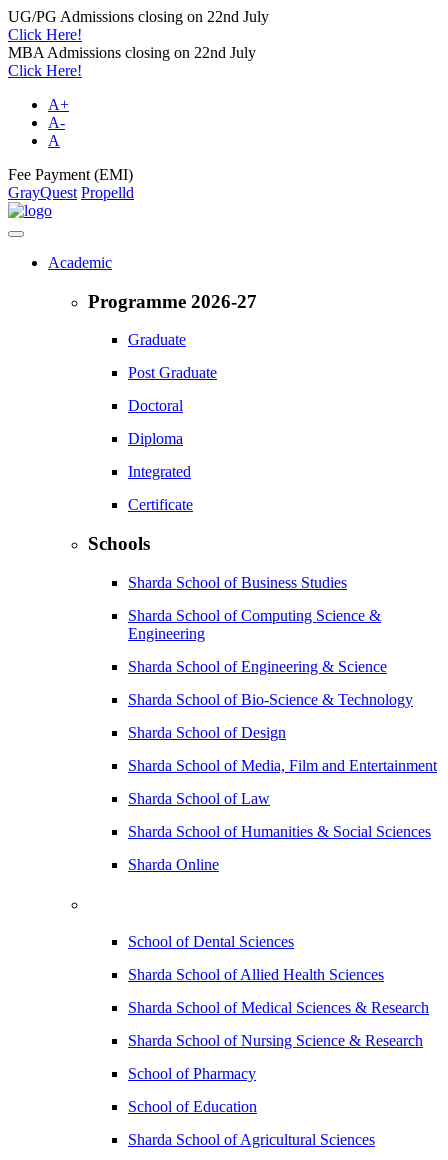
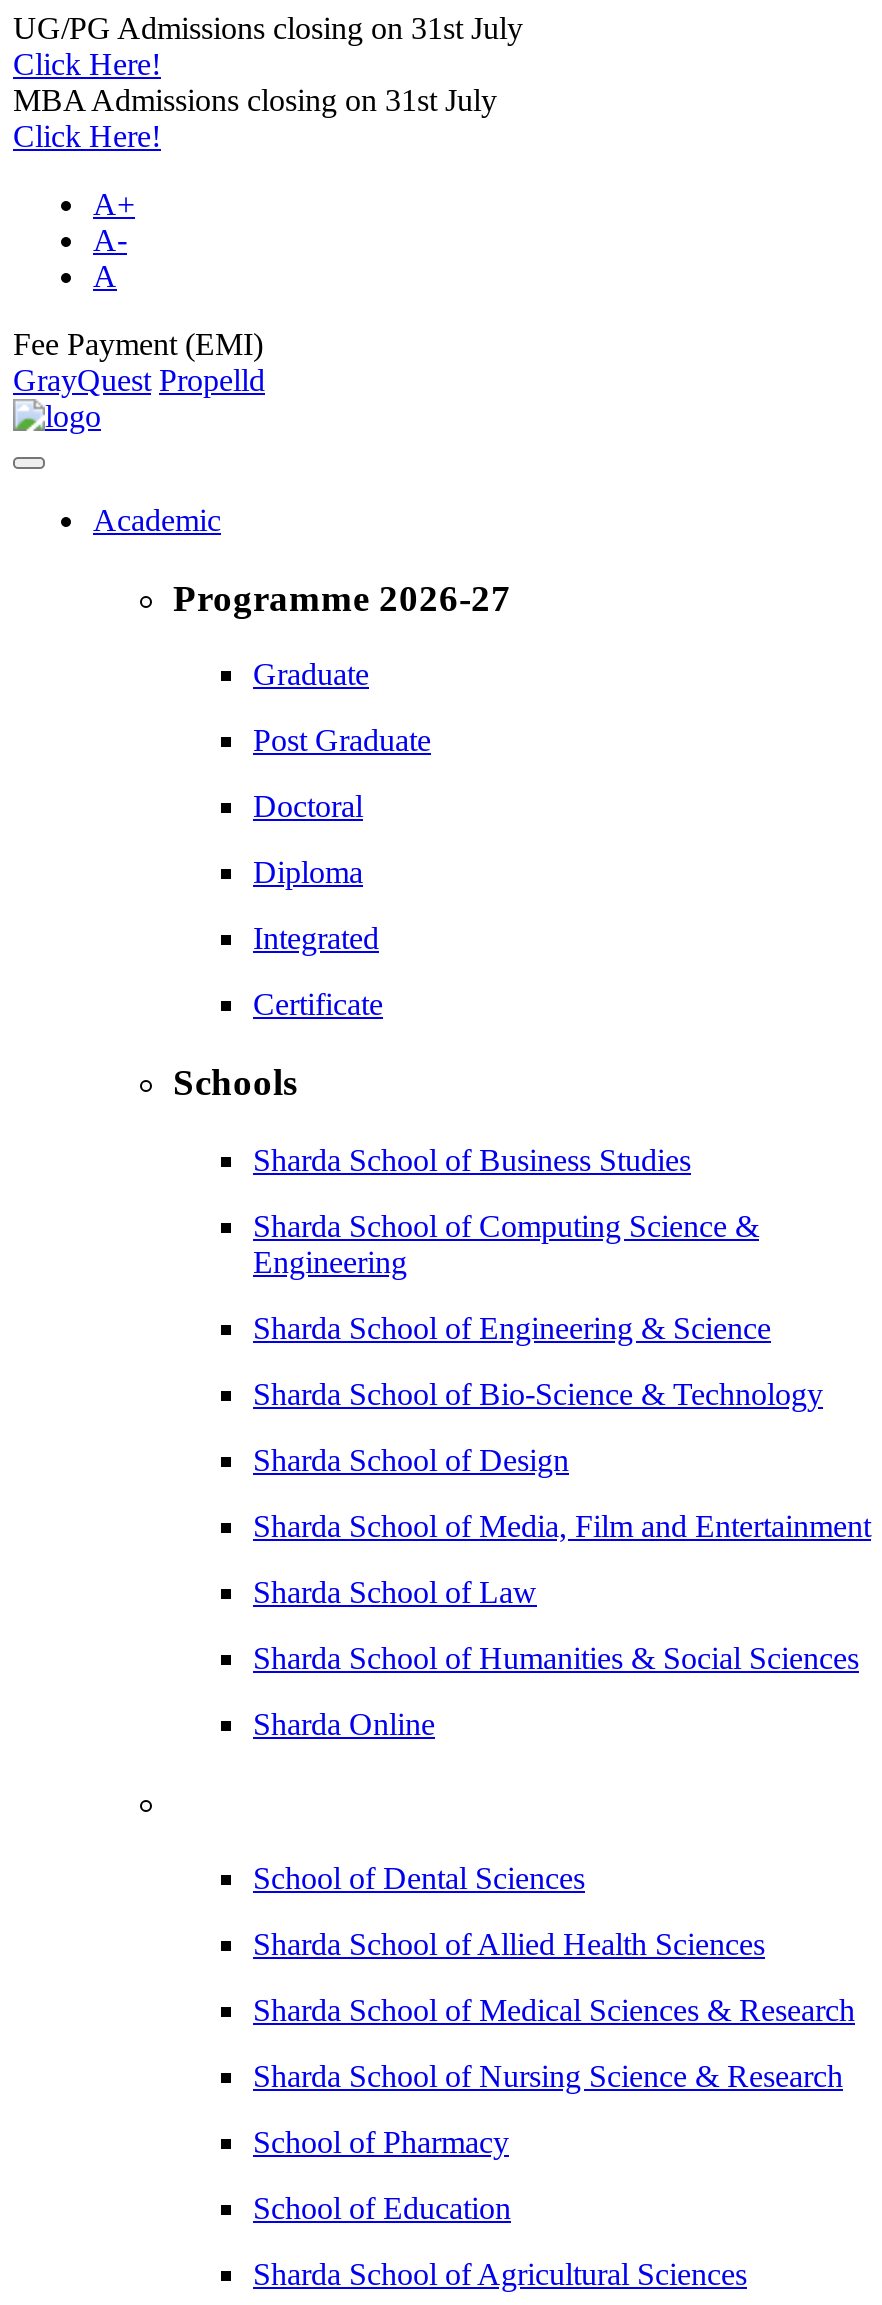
- UG/PG Admissions closing on 22nd July
+ UG/PG Admissions closing on 31st July

- MBA Admissions closing on 22nd July
+ MBA Admissions closing on 31st July
